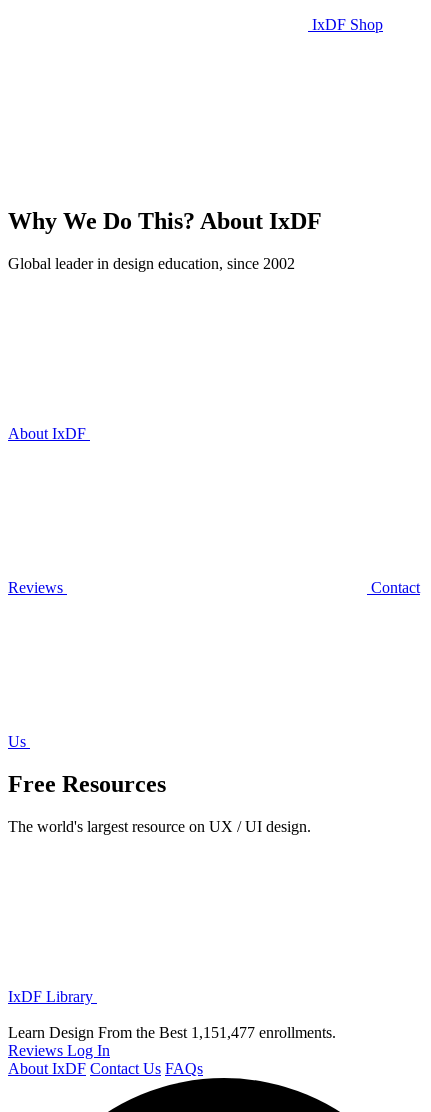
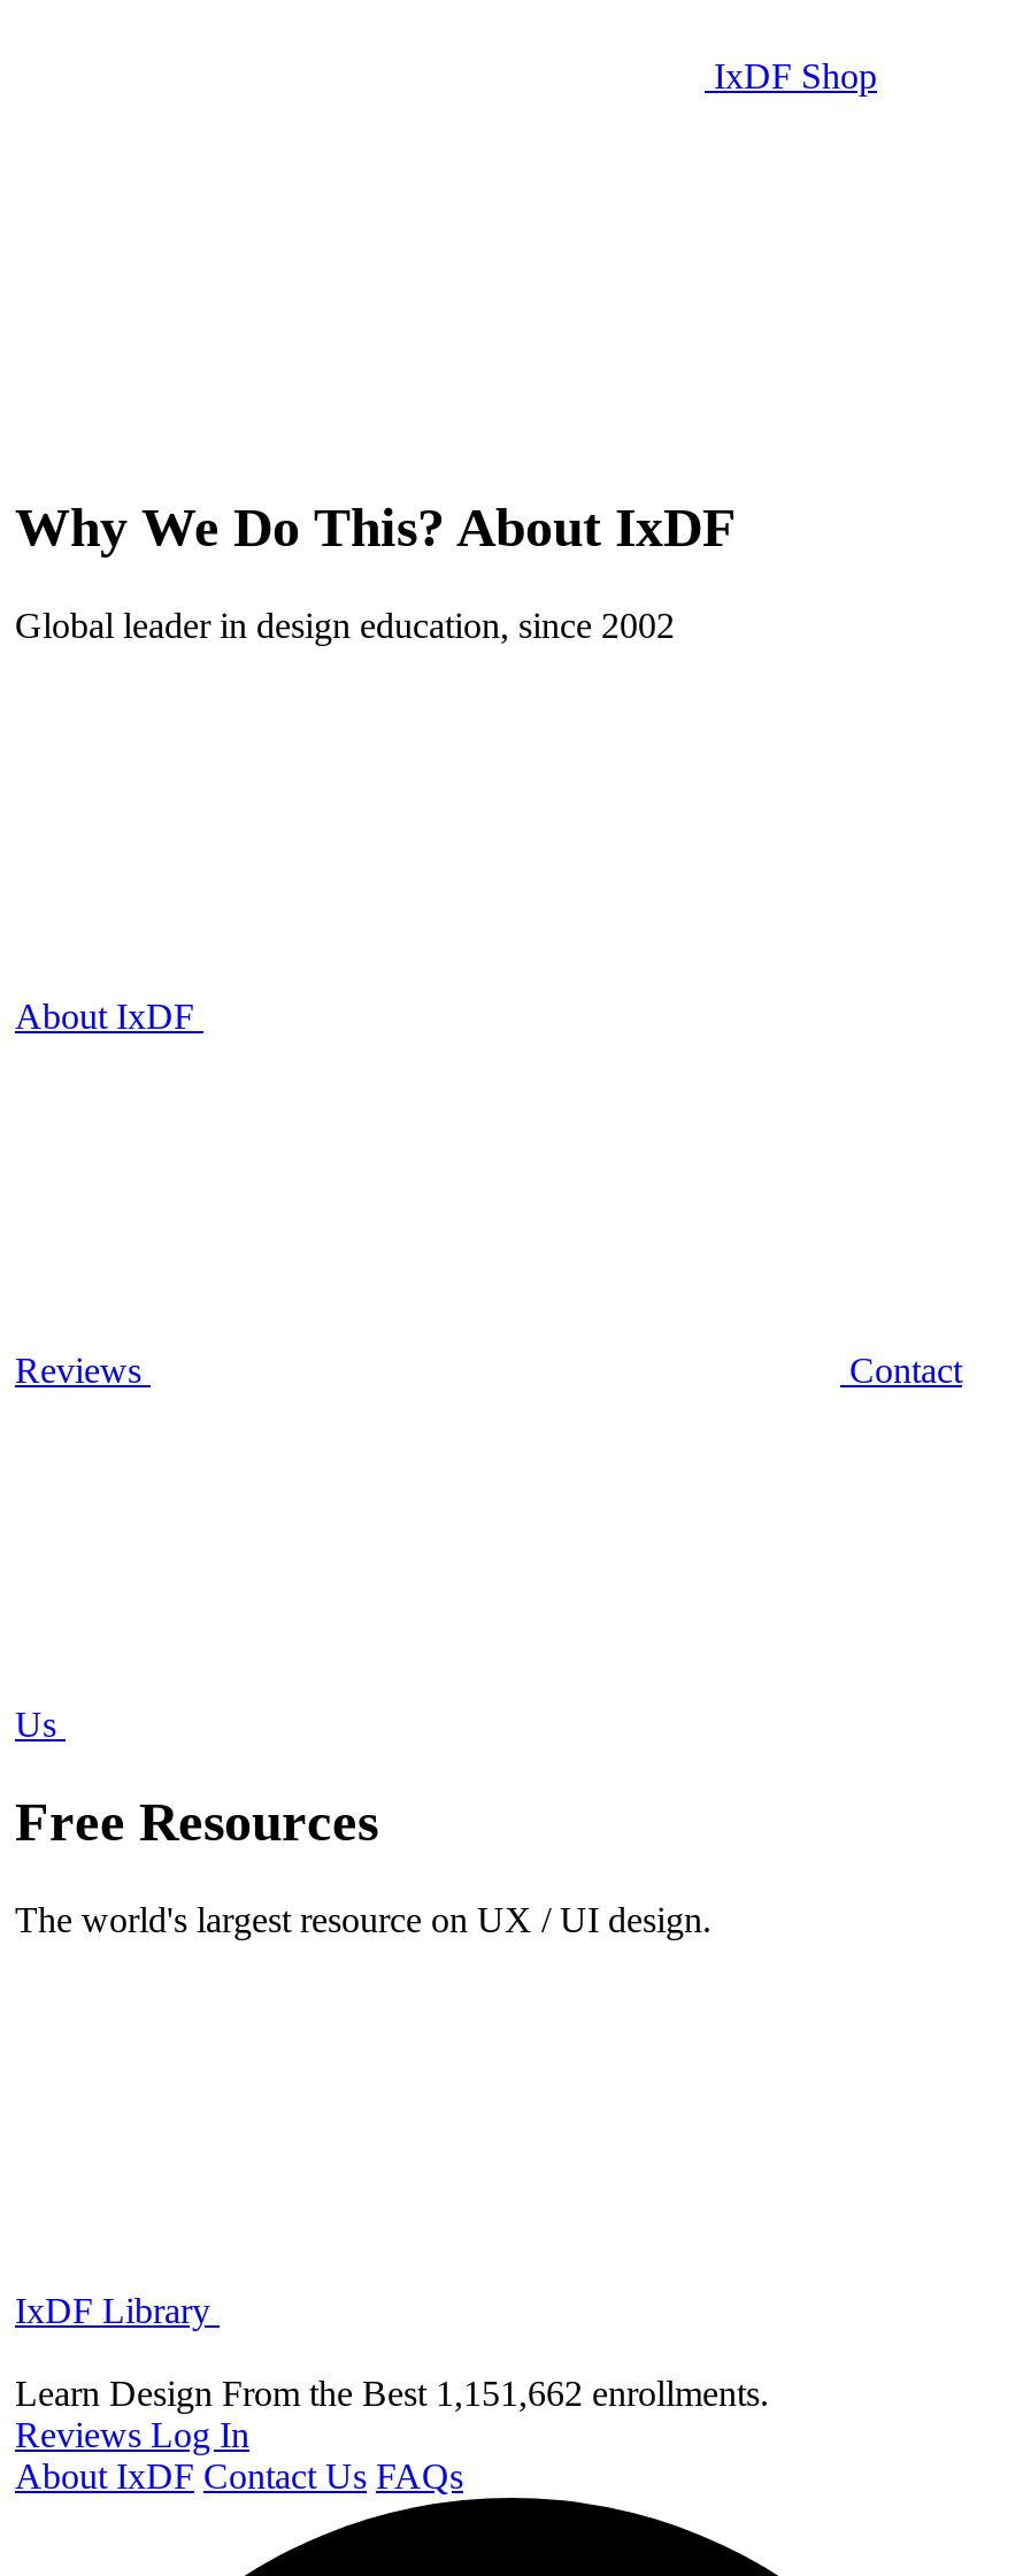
- Learn Design From the Best 1,151,477 enrollments.
+ Learn Design From the Best 1,151,662 enrollments.
